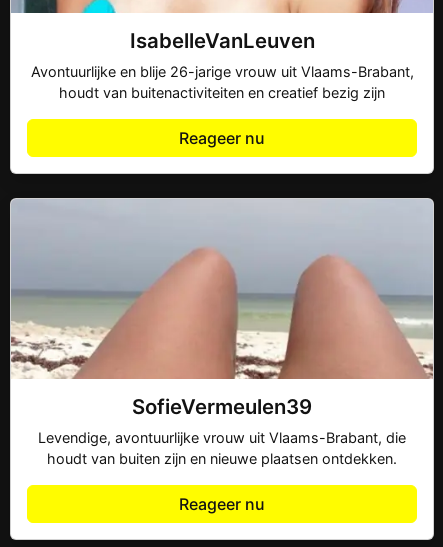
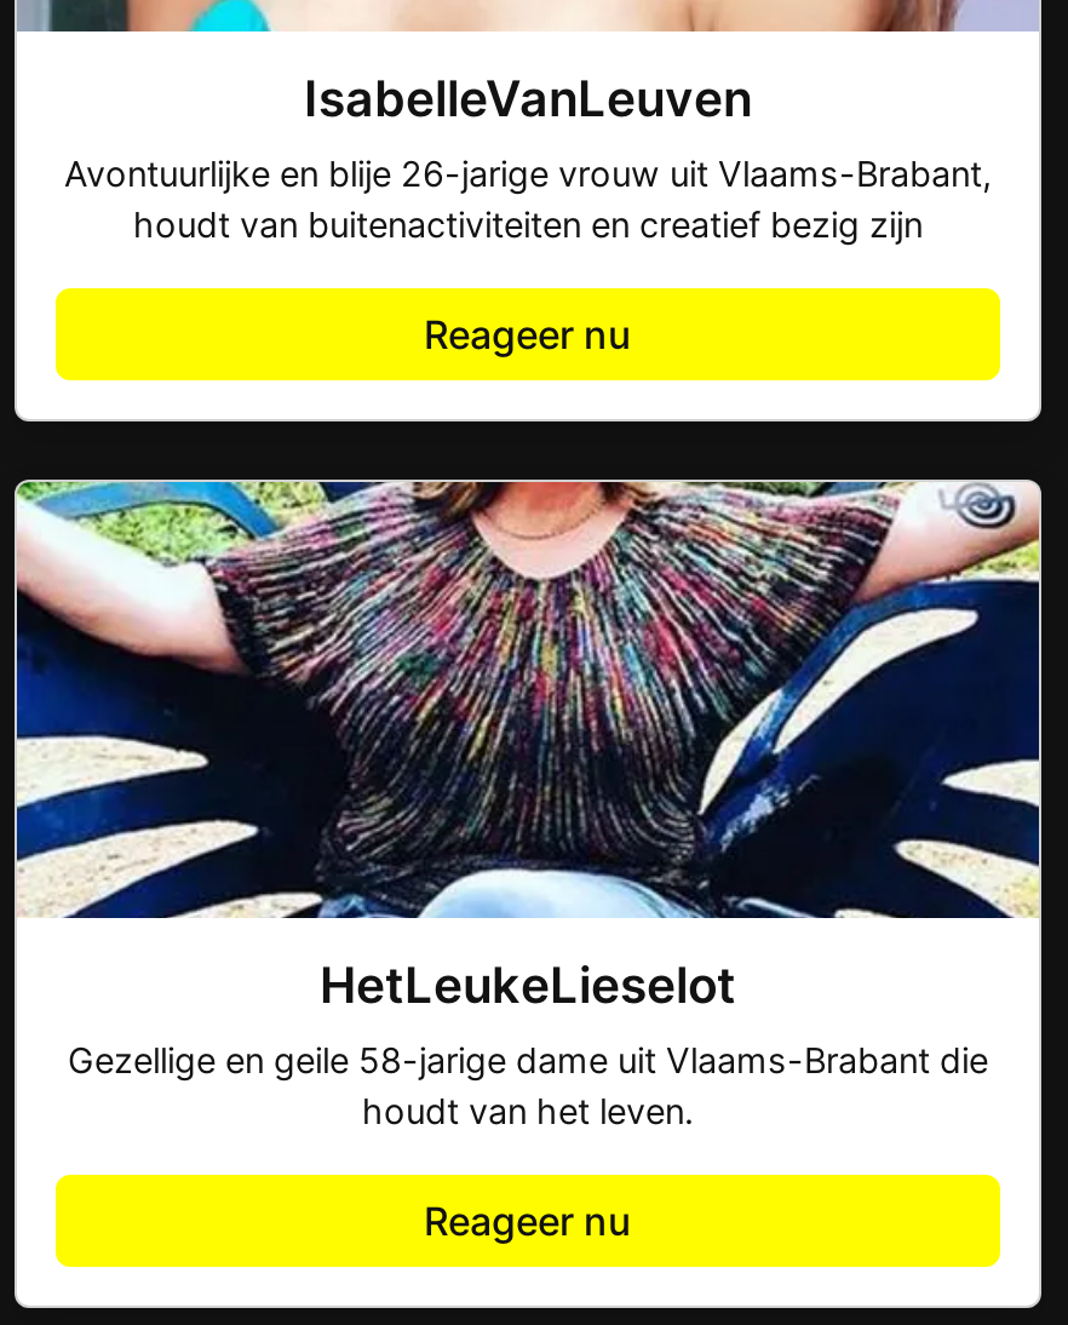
- [image]
- SofieVermeulen39
- Levendige, avontuurlijke vrouw uit Vlaams-Brabant, die
- houdt van buiten zijn en nieuwe plaatsen ontdekken.
+ [image]
+ HetLeukeLieselot
+ Gezellige en geile 58-jarige dame uit Vlaams-Brabant die
+ houdt van het leven.
